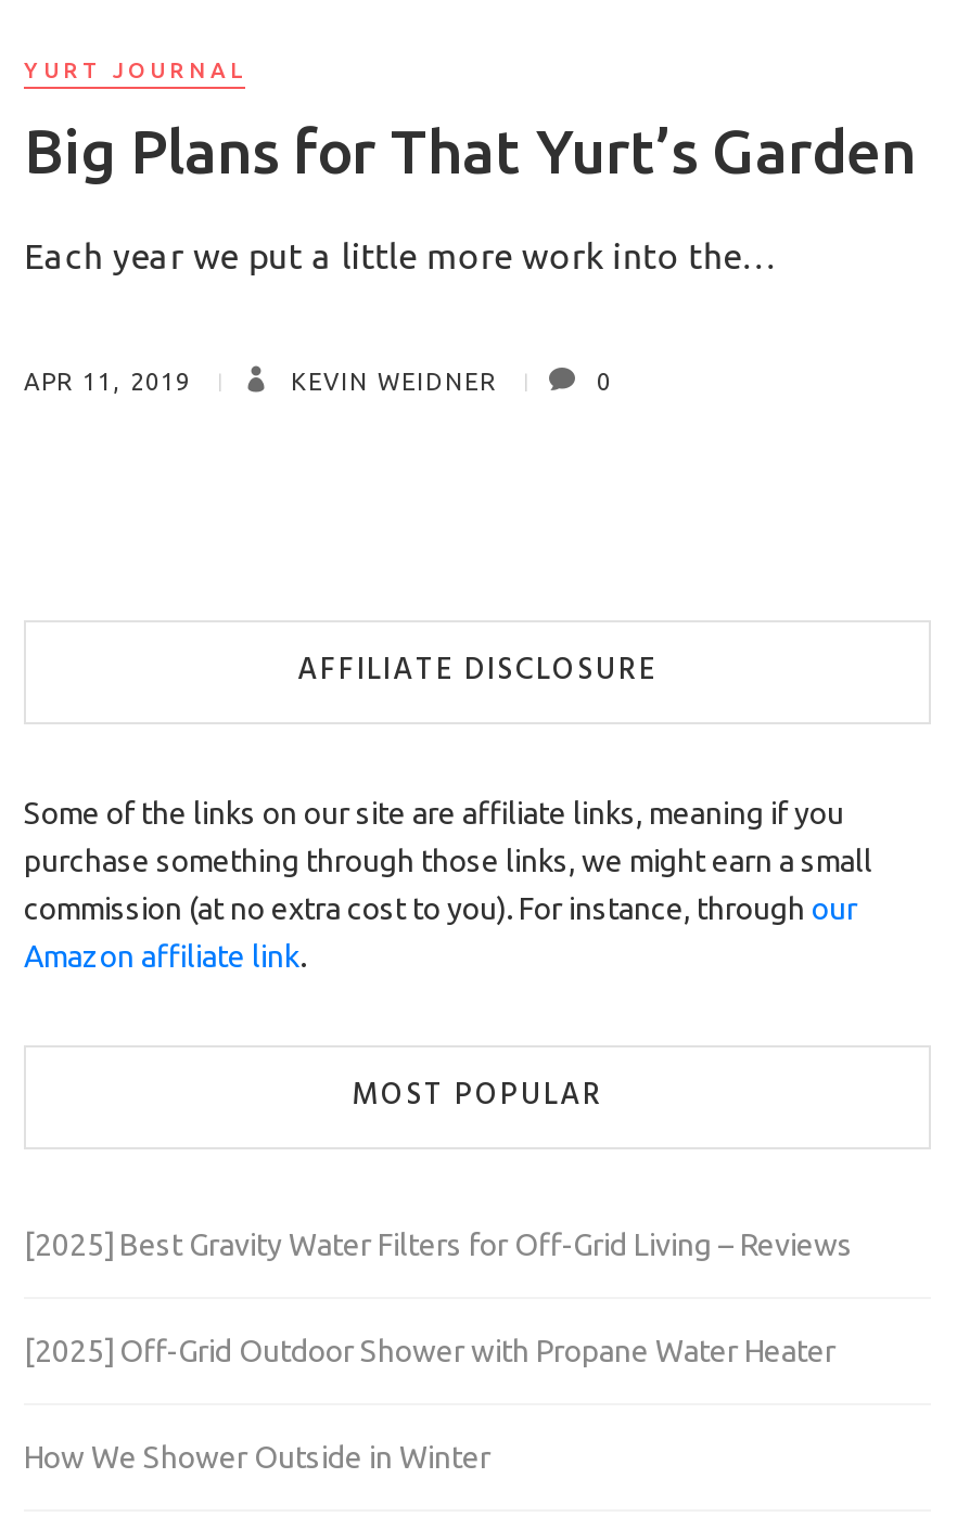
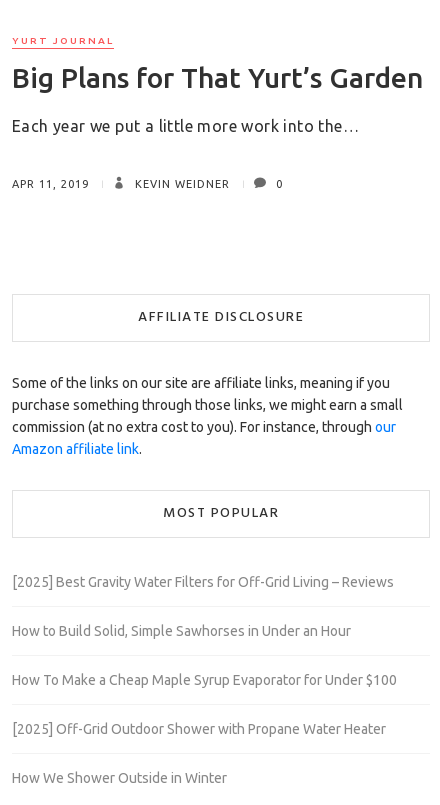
+ How to Build Solid, Simple Sawhorses in Under an Hour
+ How To Make a Cheap Maple Syrup Evaporator for Under $100
